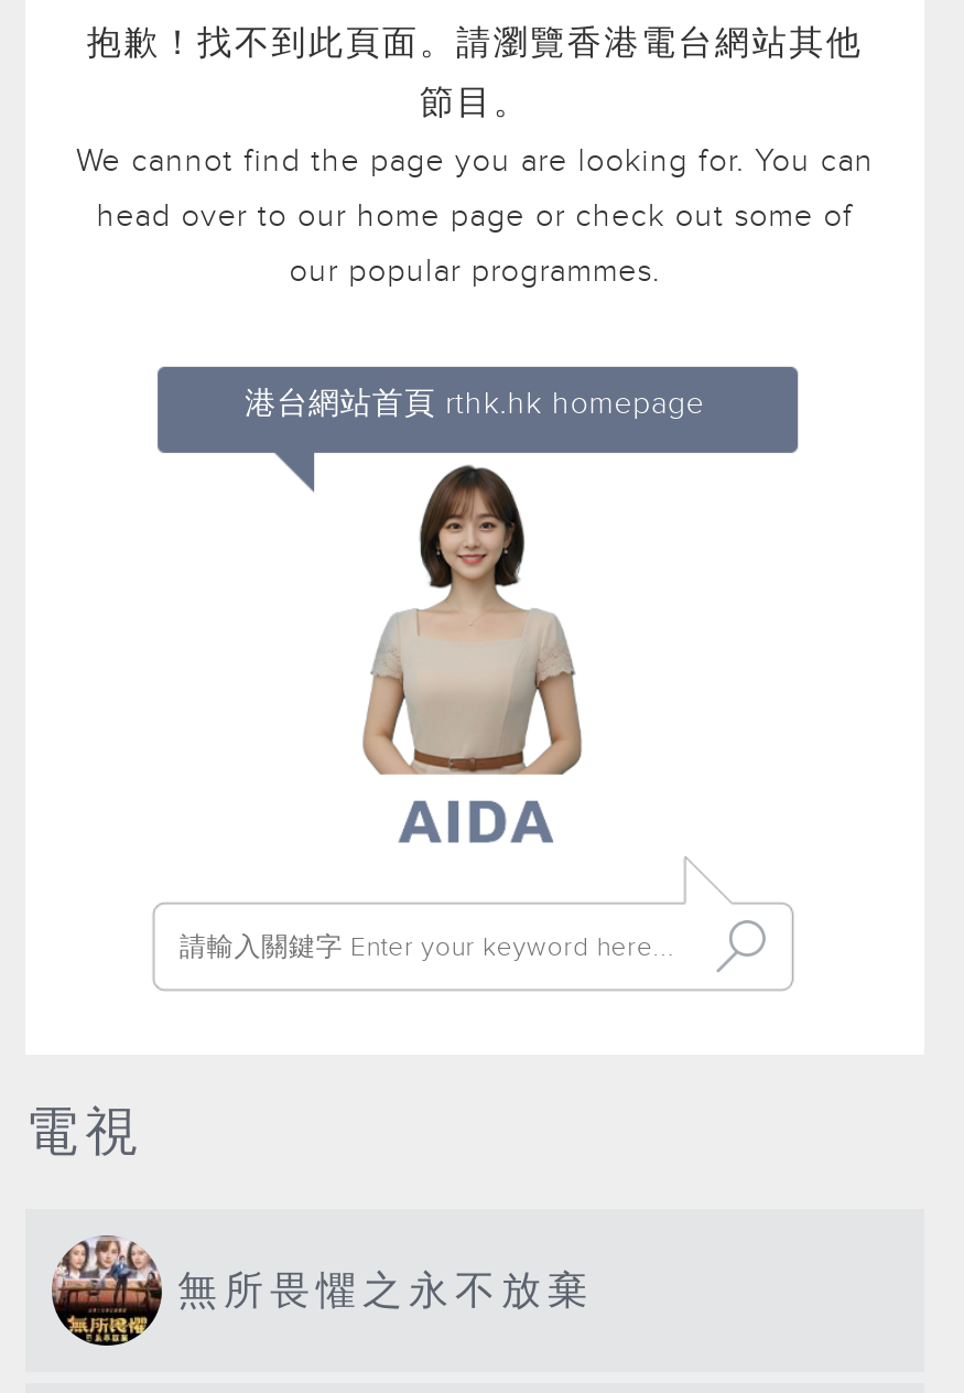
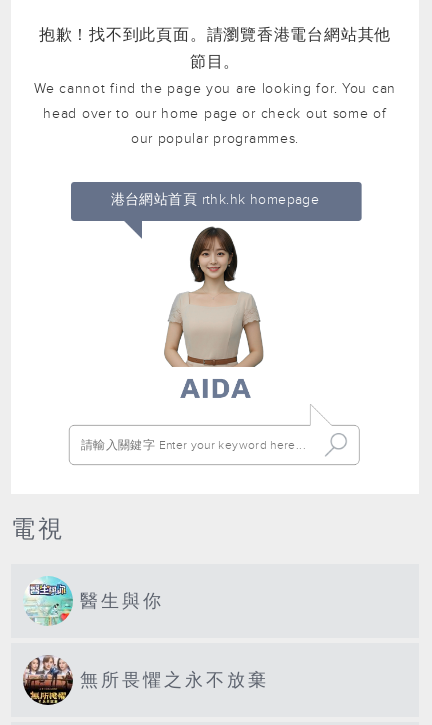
+ [image]
+ 醫生與你
